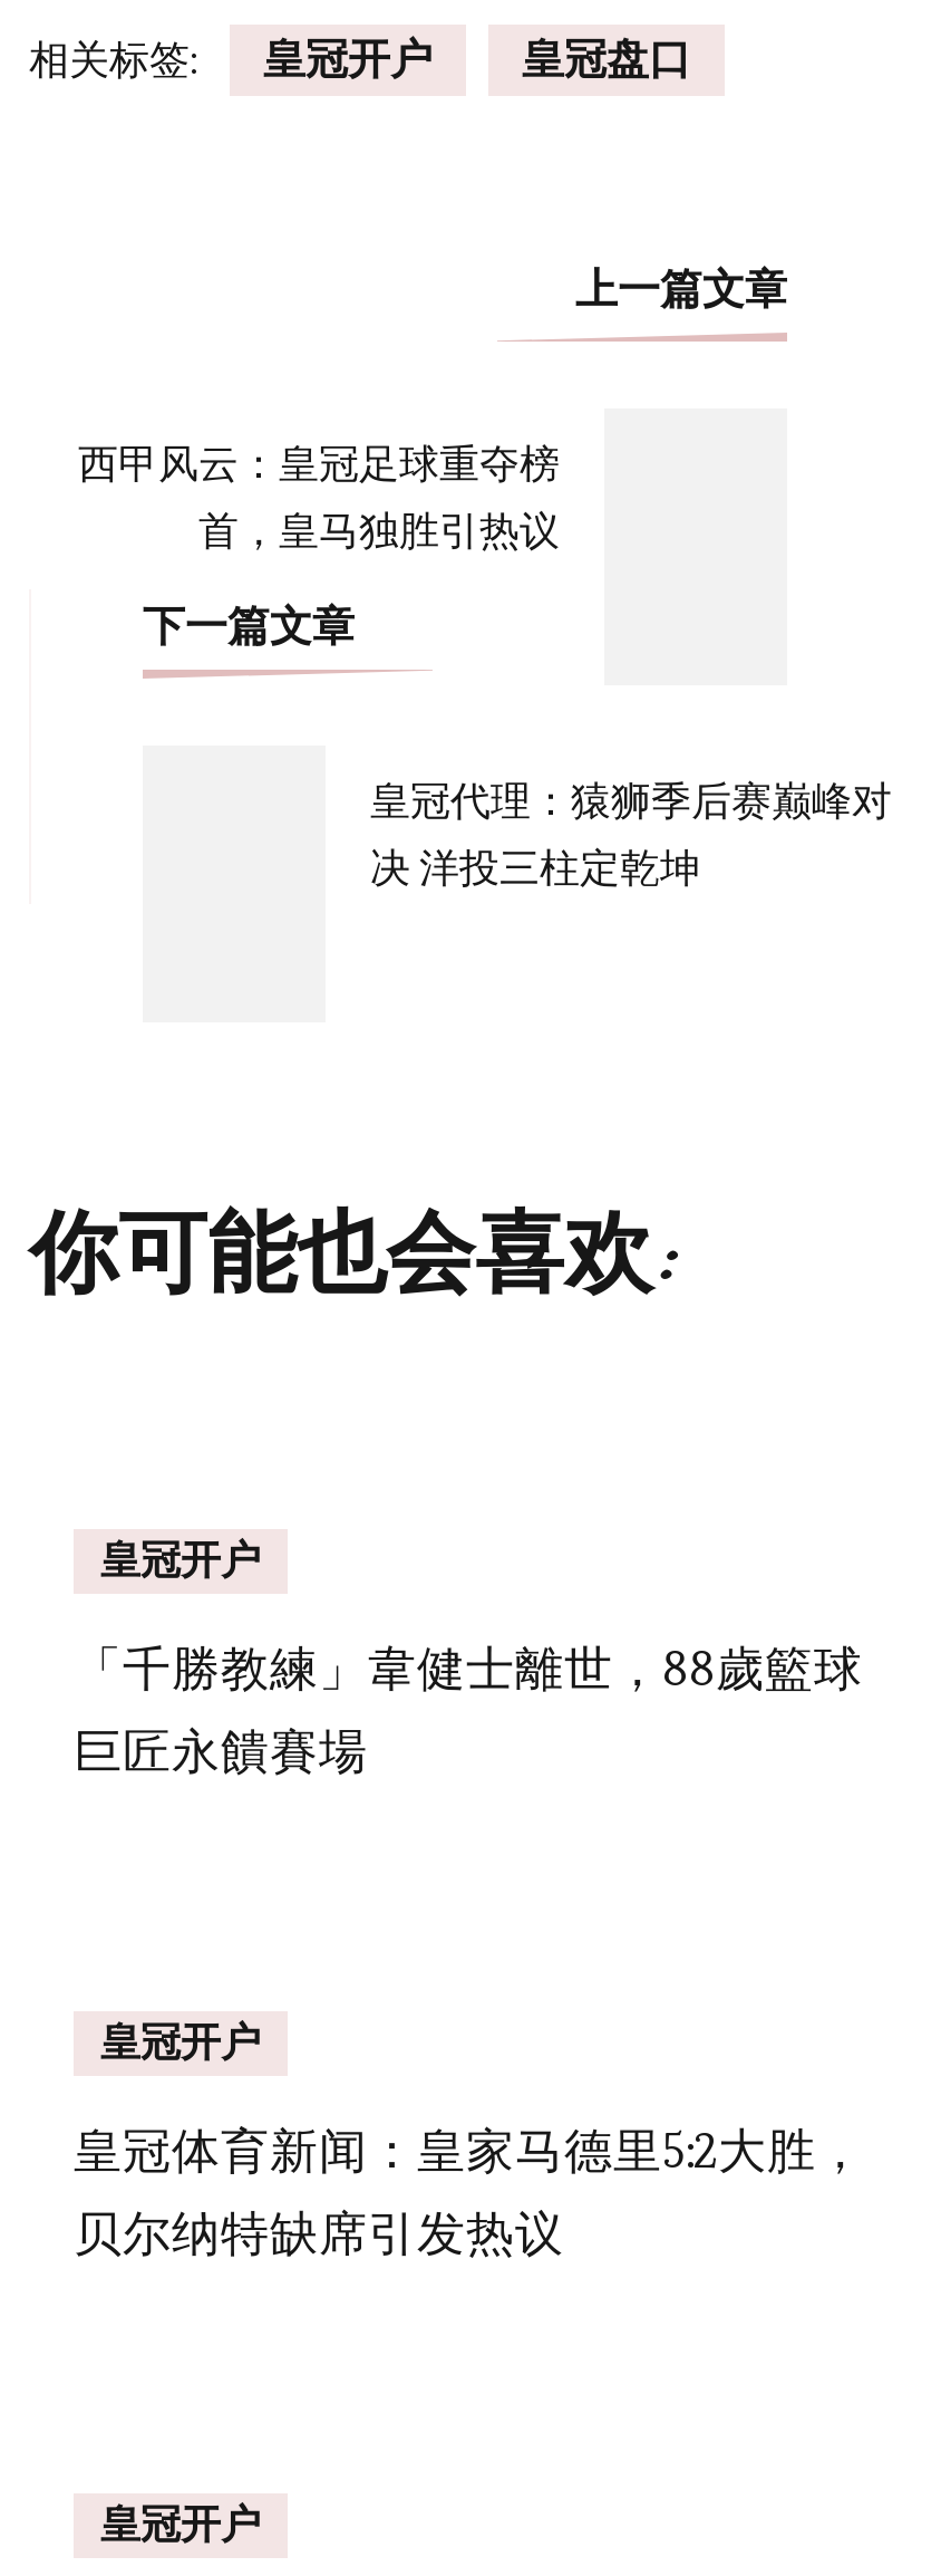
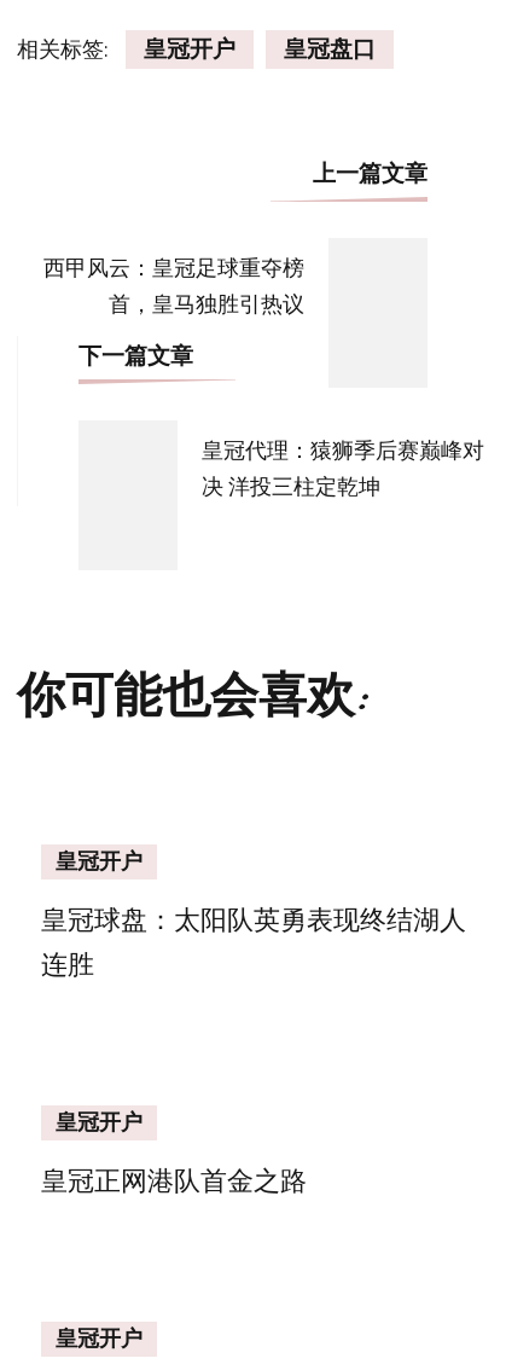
- 「千勝教練」韋健士離世，88歲籃球
- 巨匠永饋賽場
+ 皇冠球盘：太阳队英勇表现终结湖人
+ 连胜

- 皇冠体育新闻：皇家马德里5:2大胜，
- 贝尔纳特缺席引发热议
+ 皇冠正网港队首金之路
